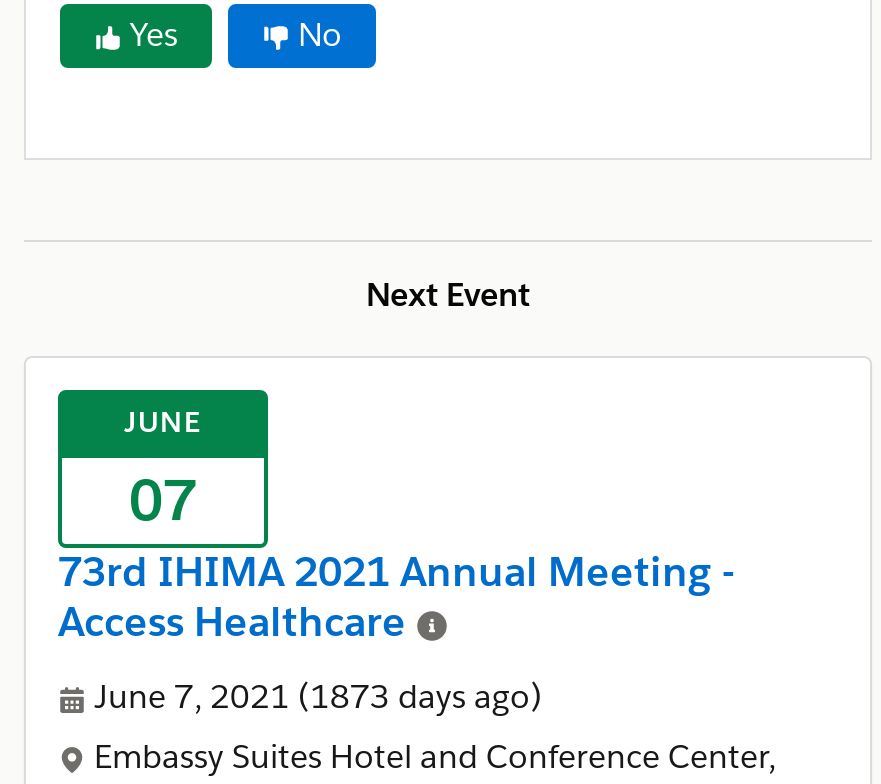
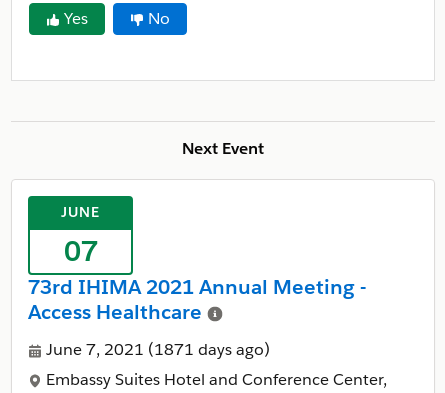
- June 7, 2021 (1873 days ago)
+ June 7, 2021 (1871 days ago)
